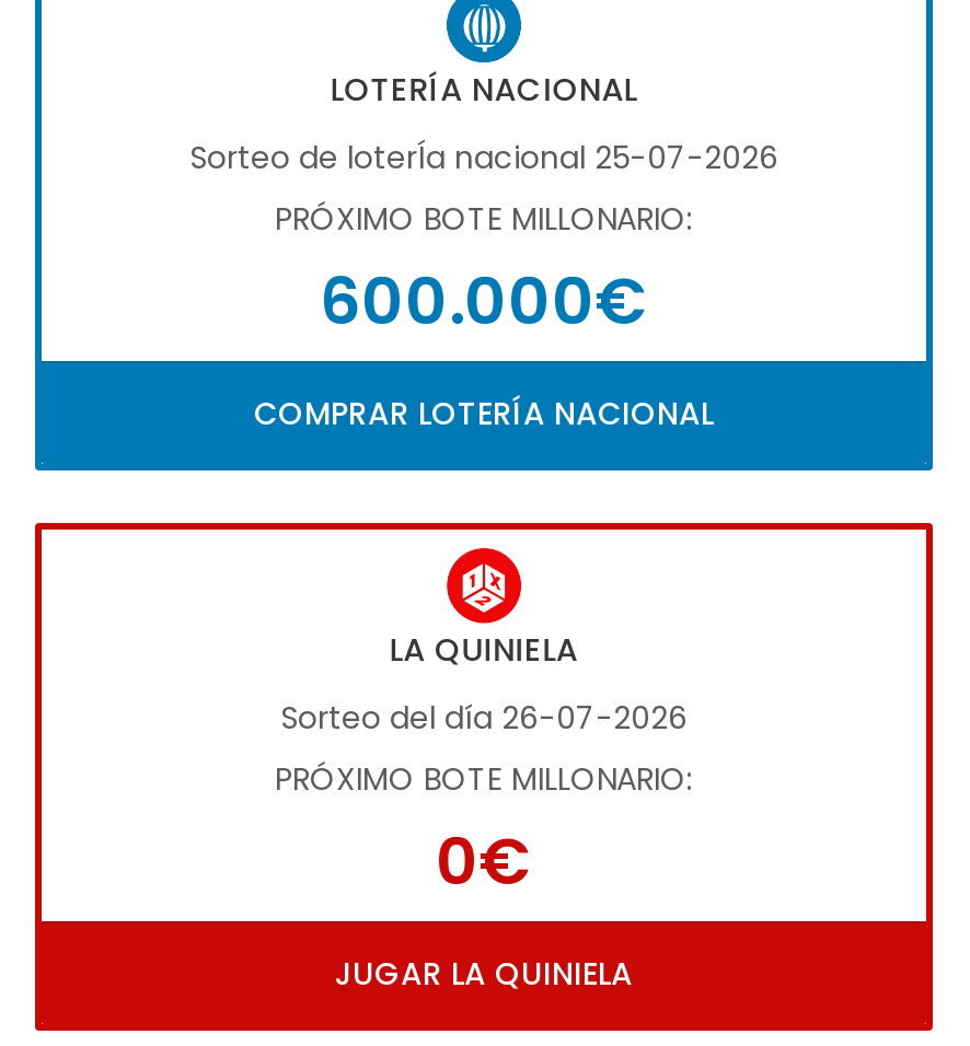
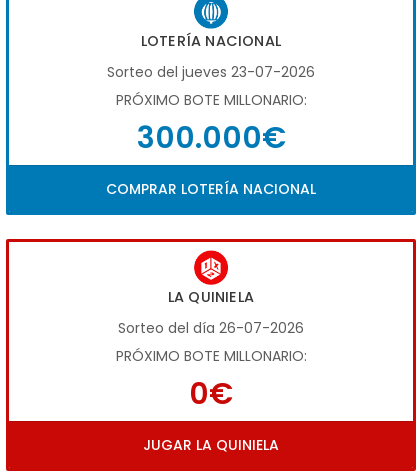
- Sorteo de loterÍa nacional 25-07-2026
+ Sorteo del jueves 23-07-2026

- 600.000€
+ 300.000€
